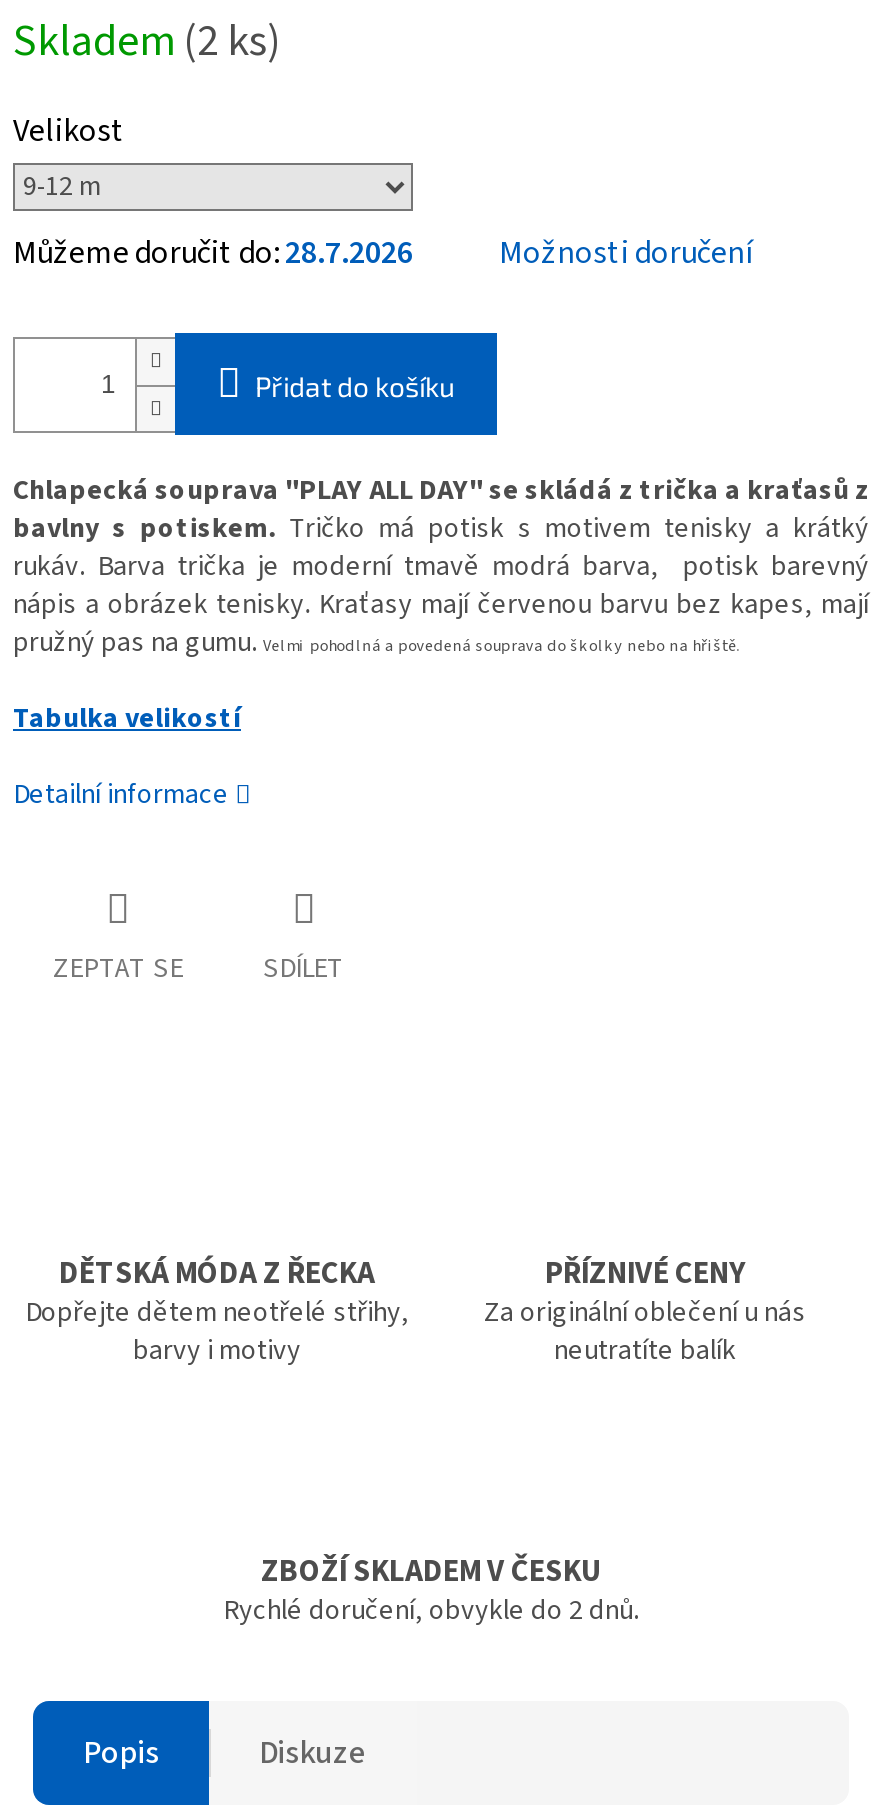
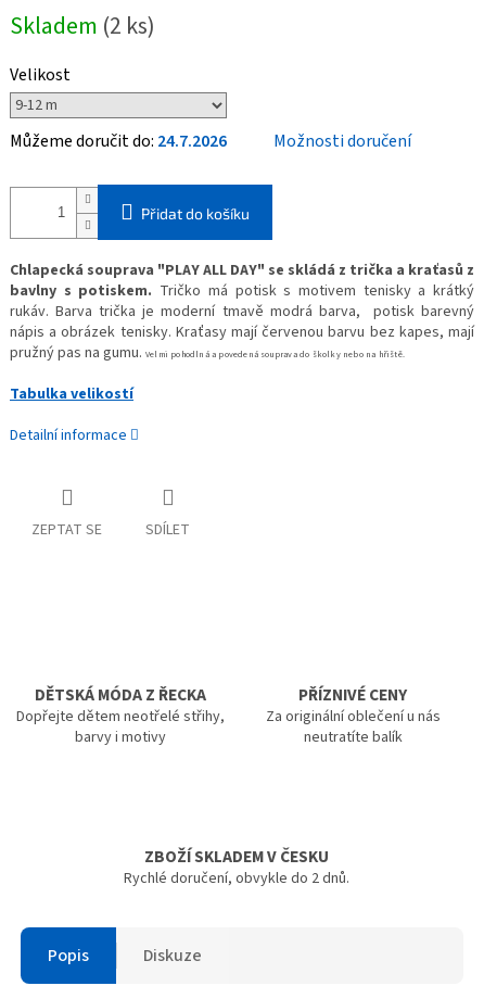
- Můžeme doručit do: 28.7.2026
+ Můžeme doručit do: 24.7.2026
